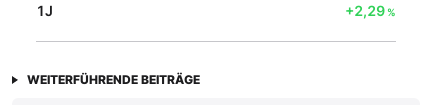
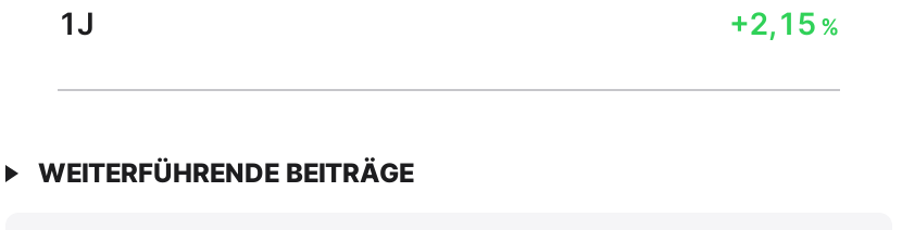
- +2,29%
+ +2,15%
